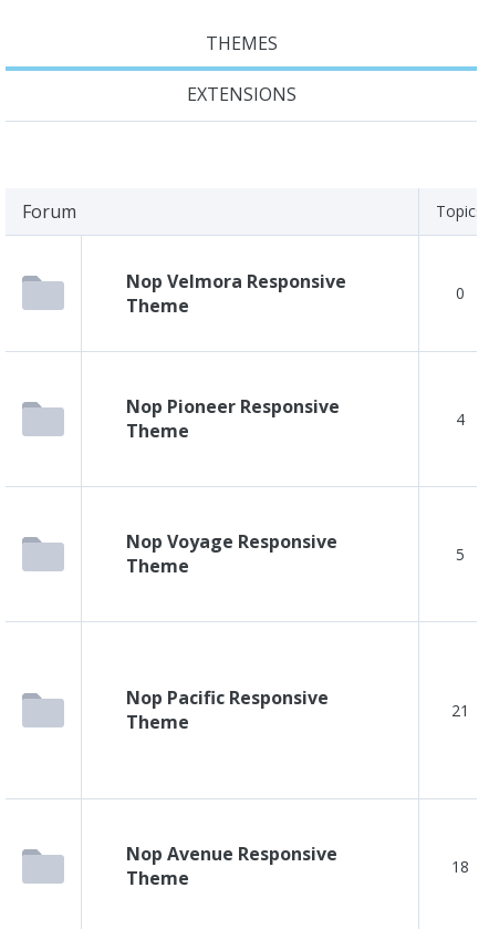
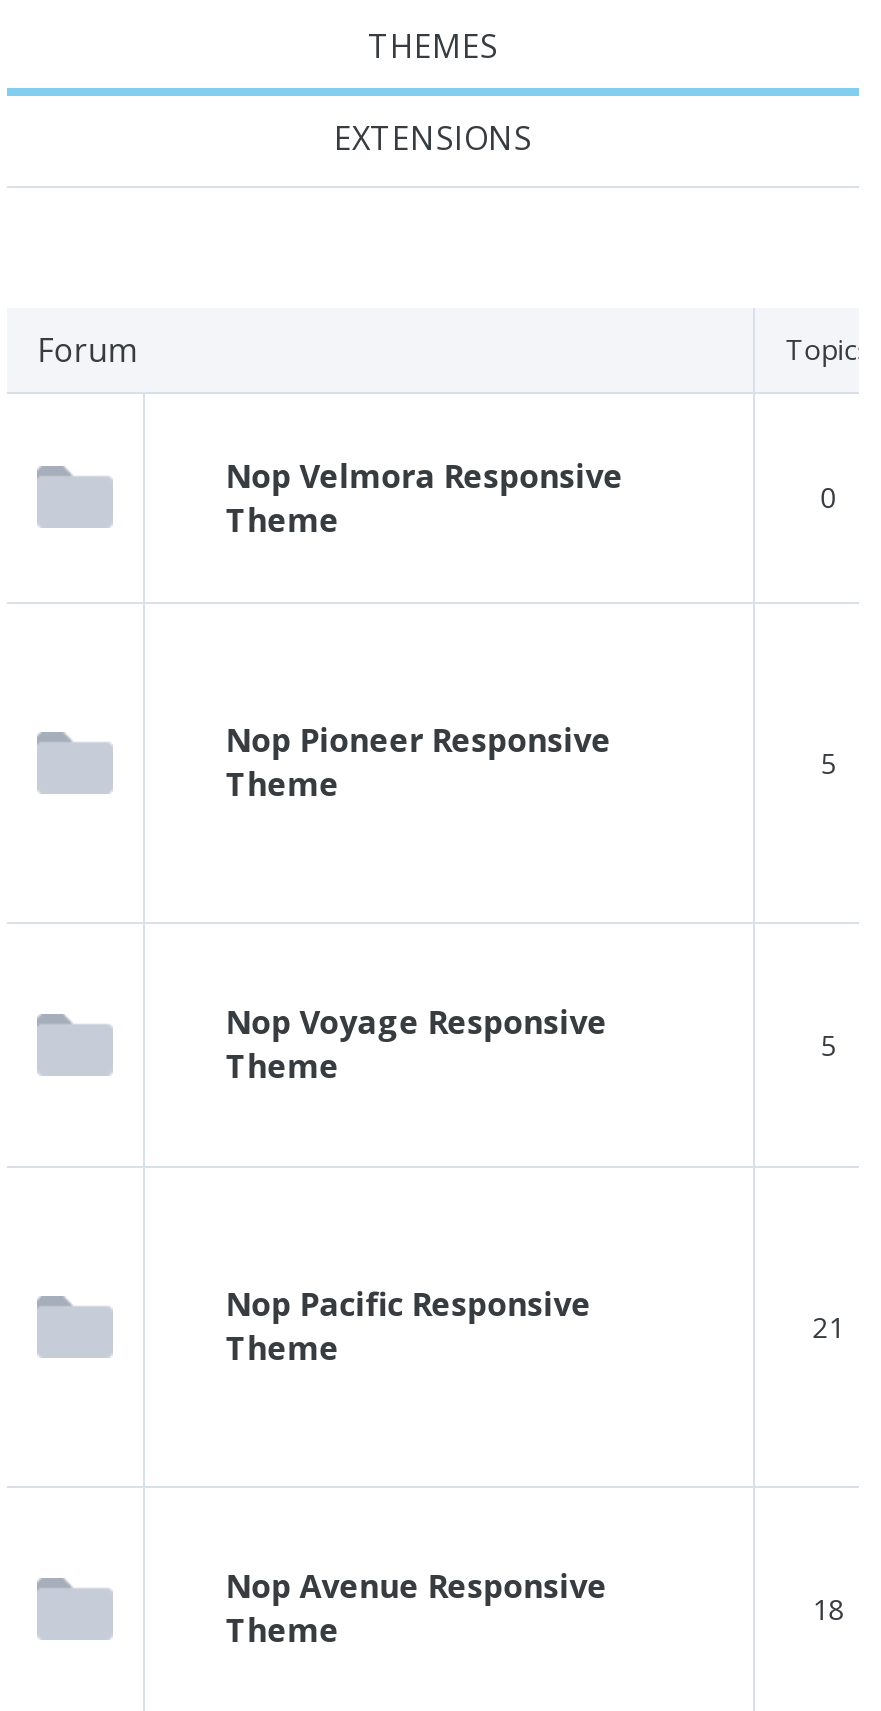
- 4
+ 5
